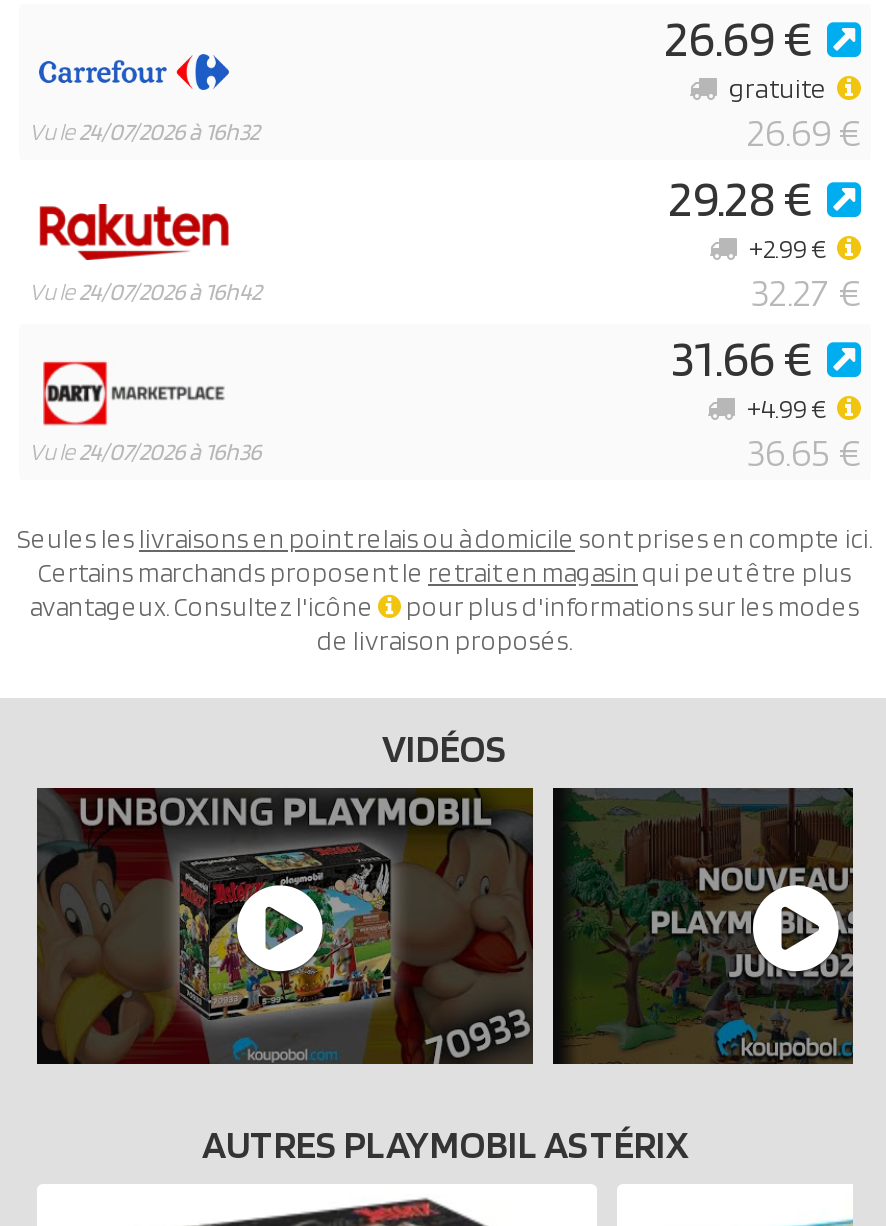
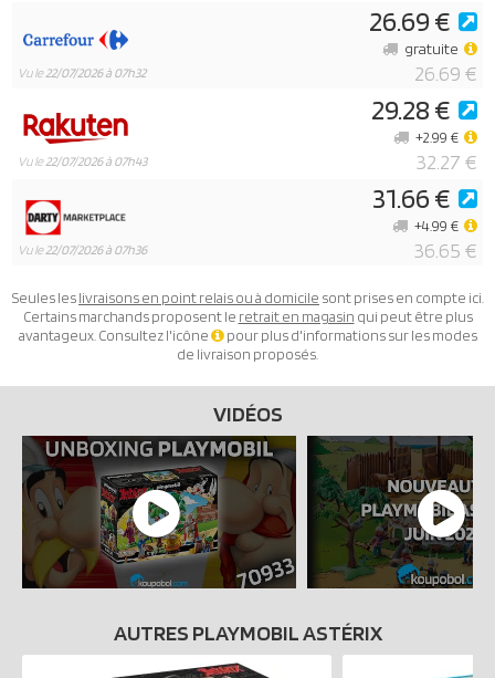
- Vu le24/07/2026 à 16h32
+ Vu le22/07/2026 à 07h32

- Vu le24/07/2026 à 16h42
+ Vu le22/07/2026 à 07h43

- Vu le24/07/2026 à 16h36
+ Vu le22/07/2026 à 07h36
